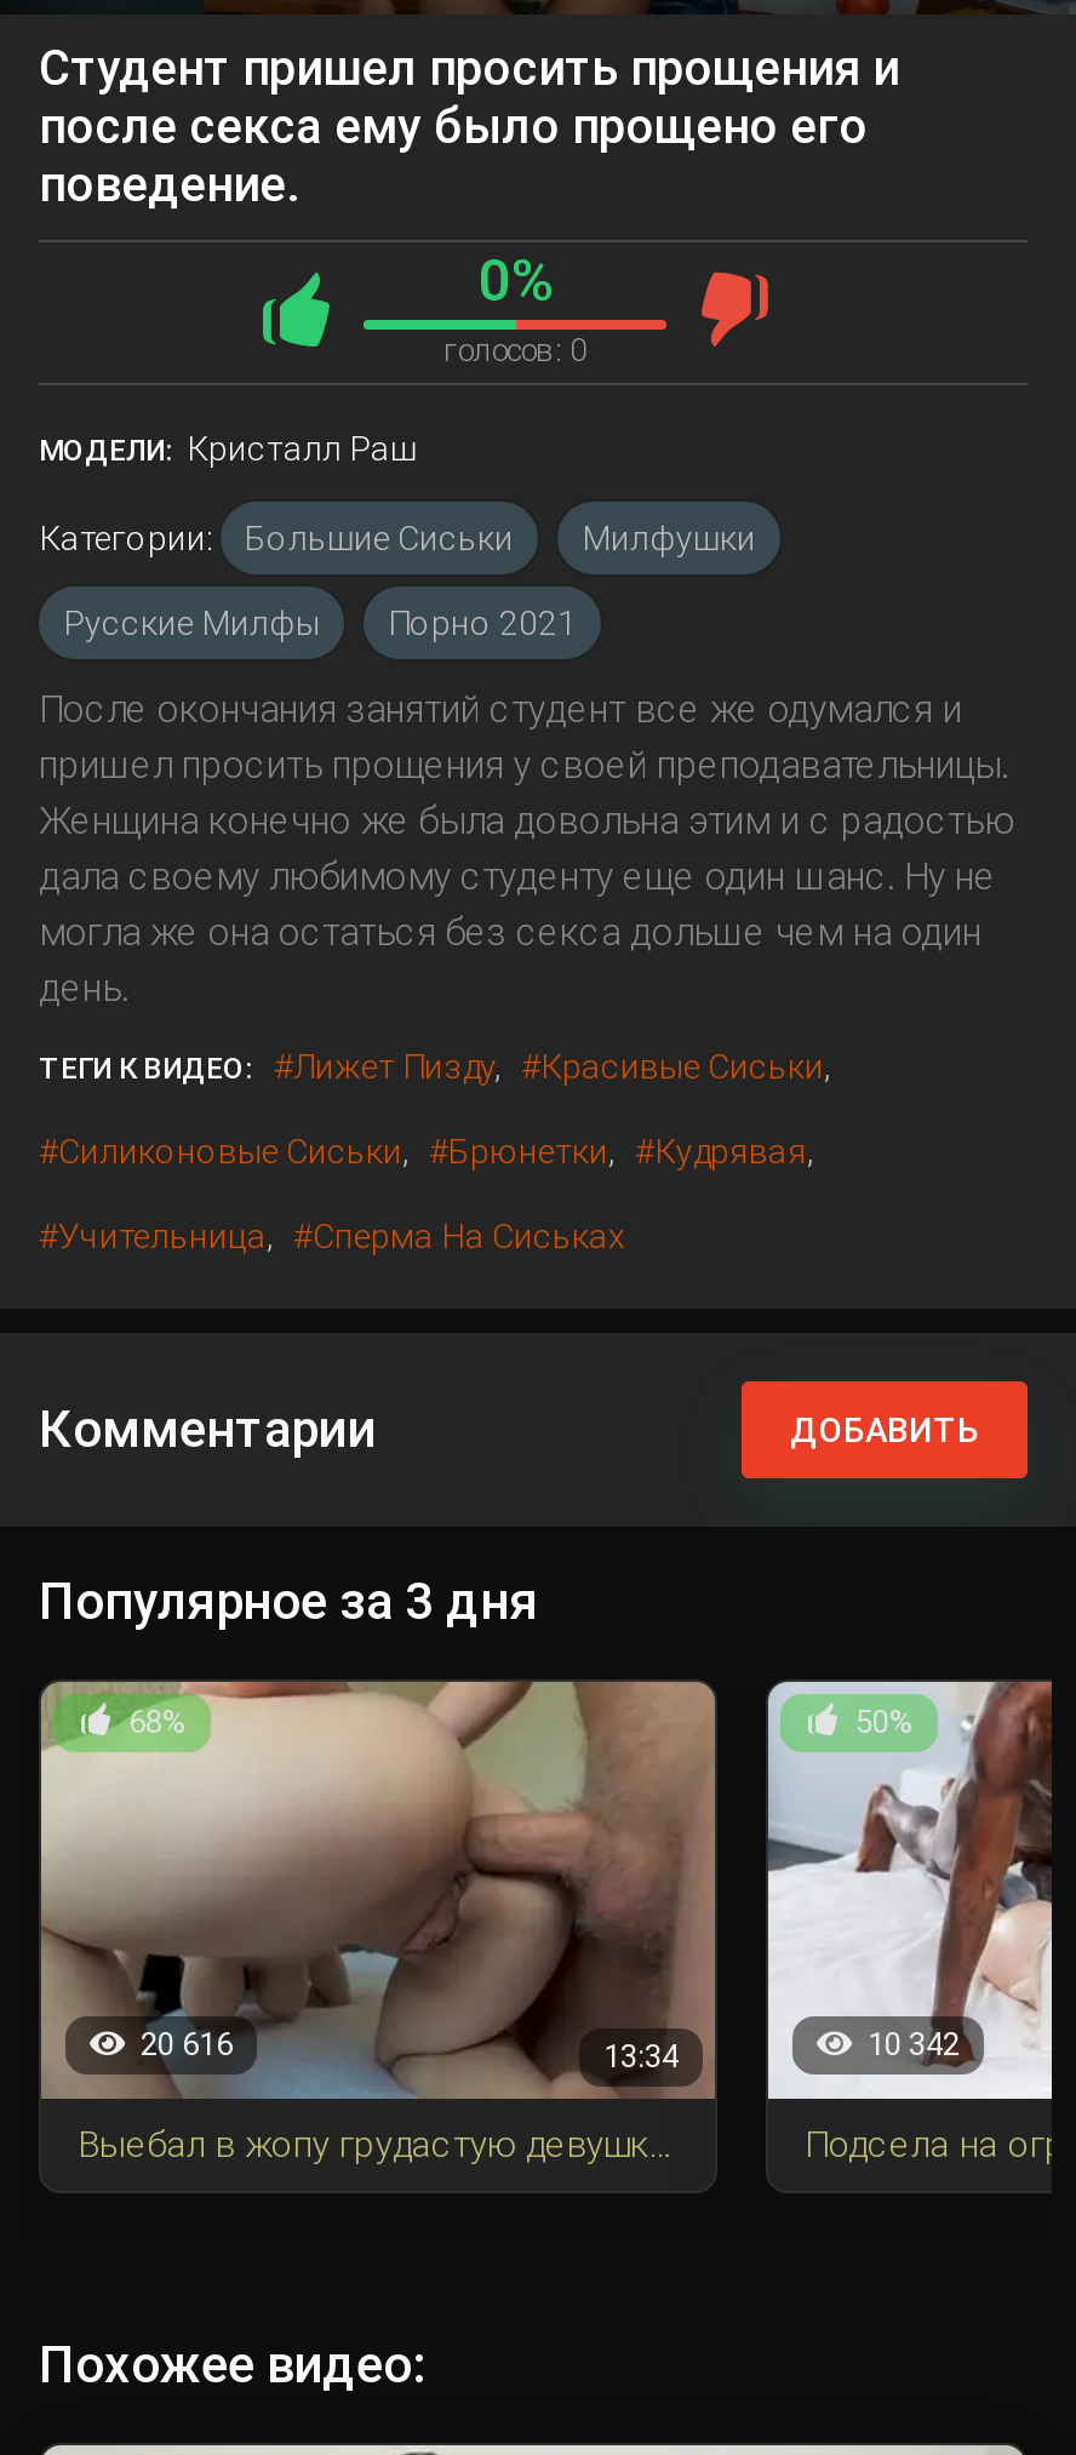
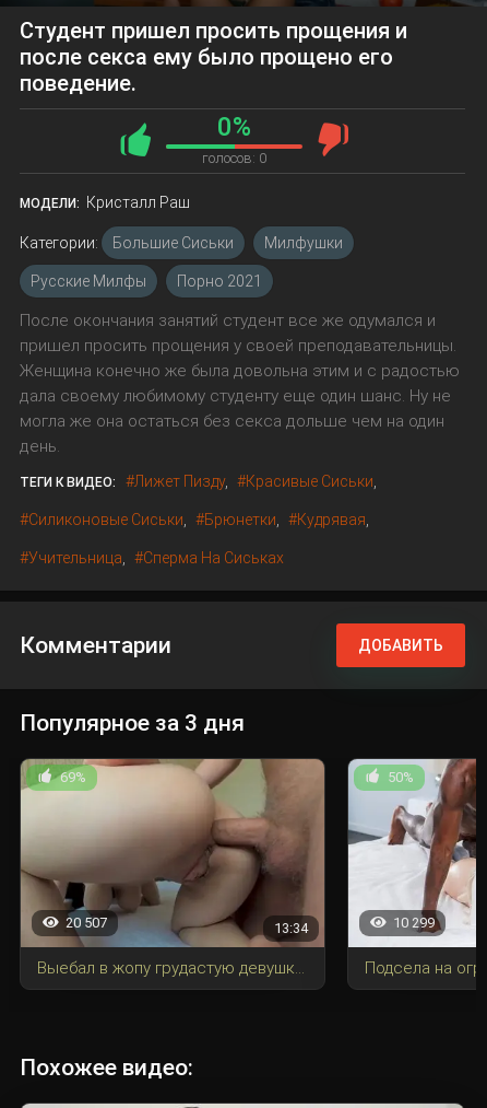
- 68%
+ 69%

- 20 616
+ 20 507

- 10 342
+ 10 299
